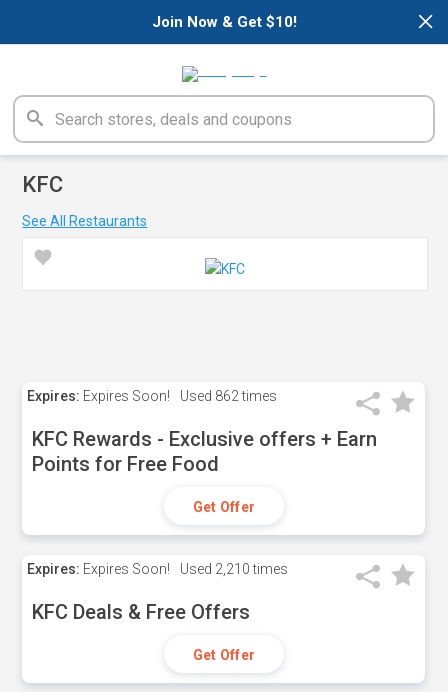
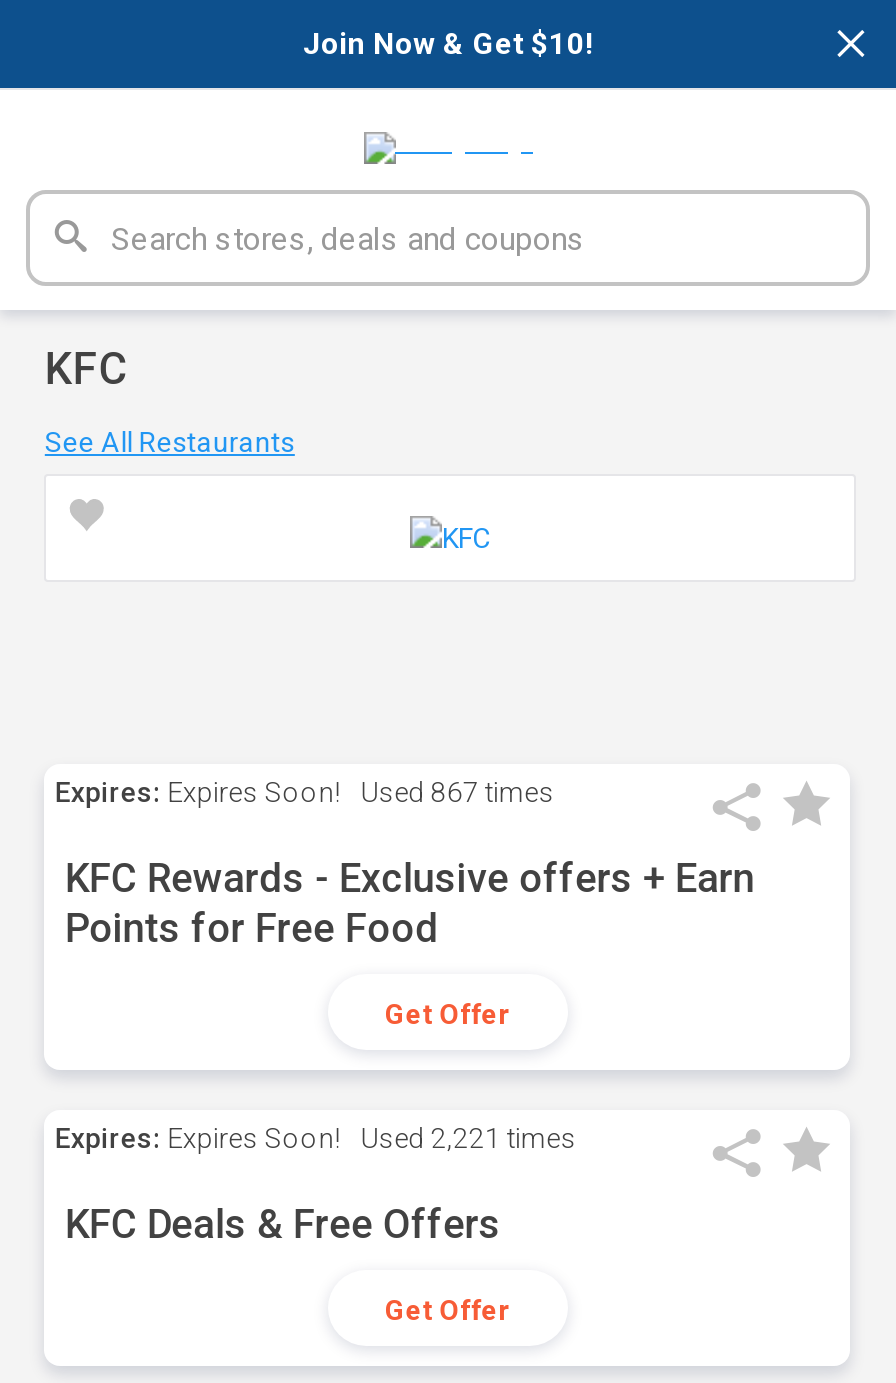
- Expires: Expires Soon! Used 862 times
+ Expires: Expires Soon! Used 867 times

- Expires: Expires Soon! Used 2,210 times
+ Expires: Expires Soon! Used 2,221 times
